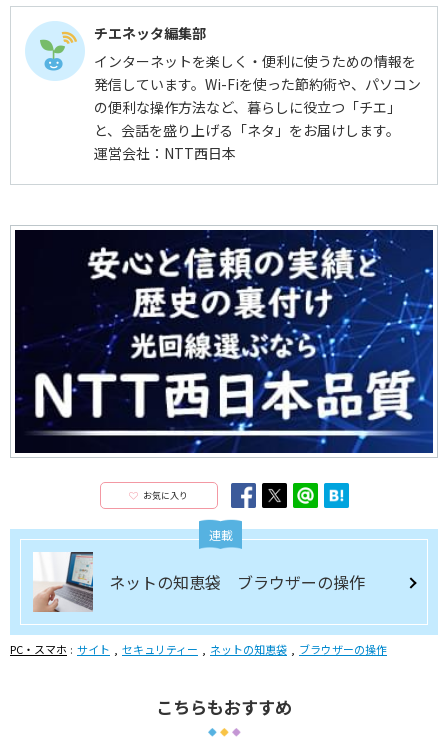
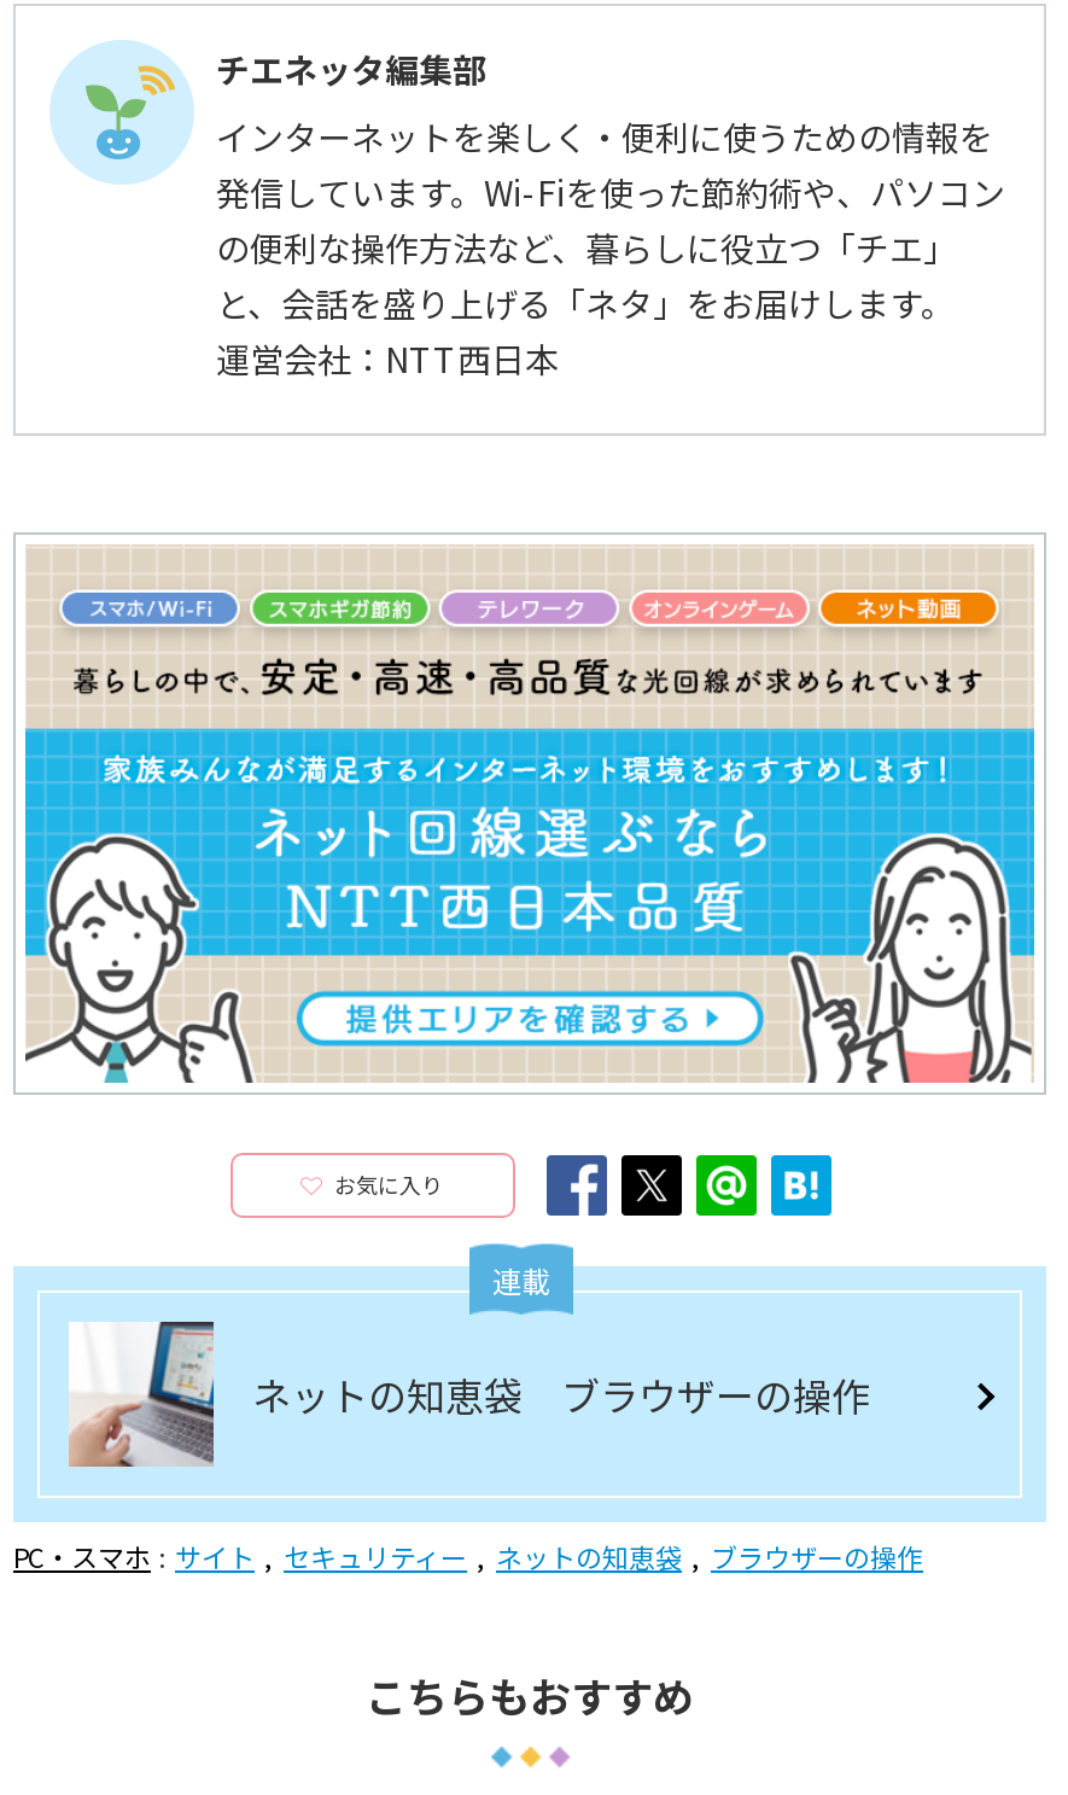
- [image]
+ [image]
